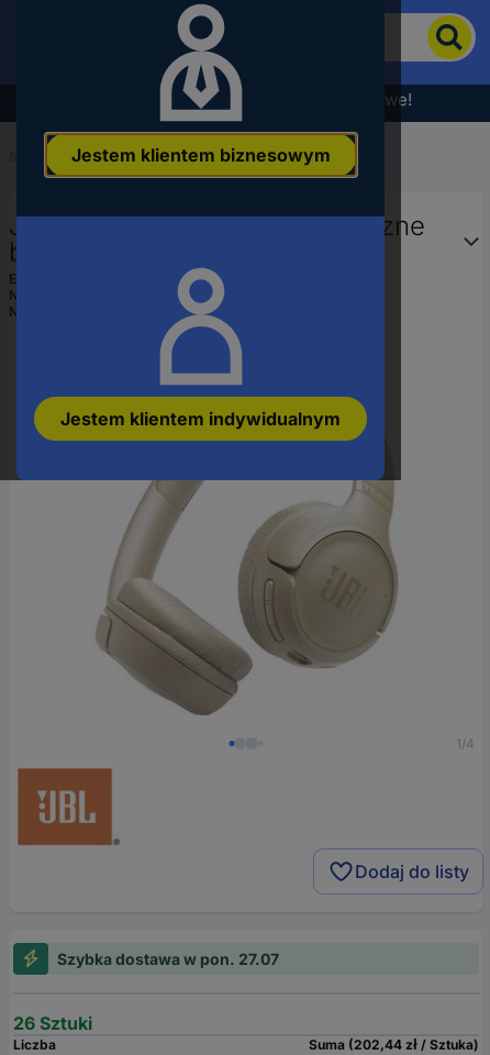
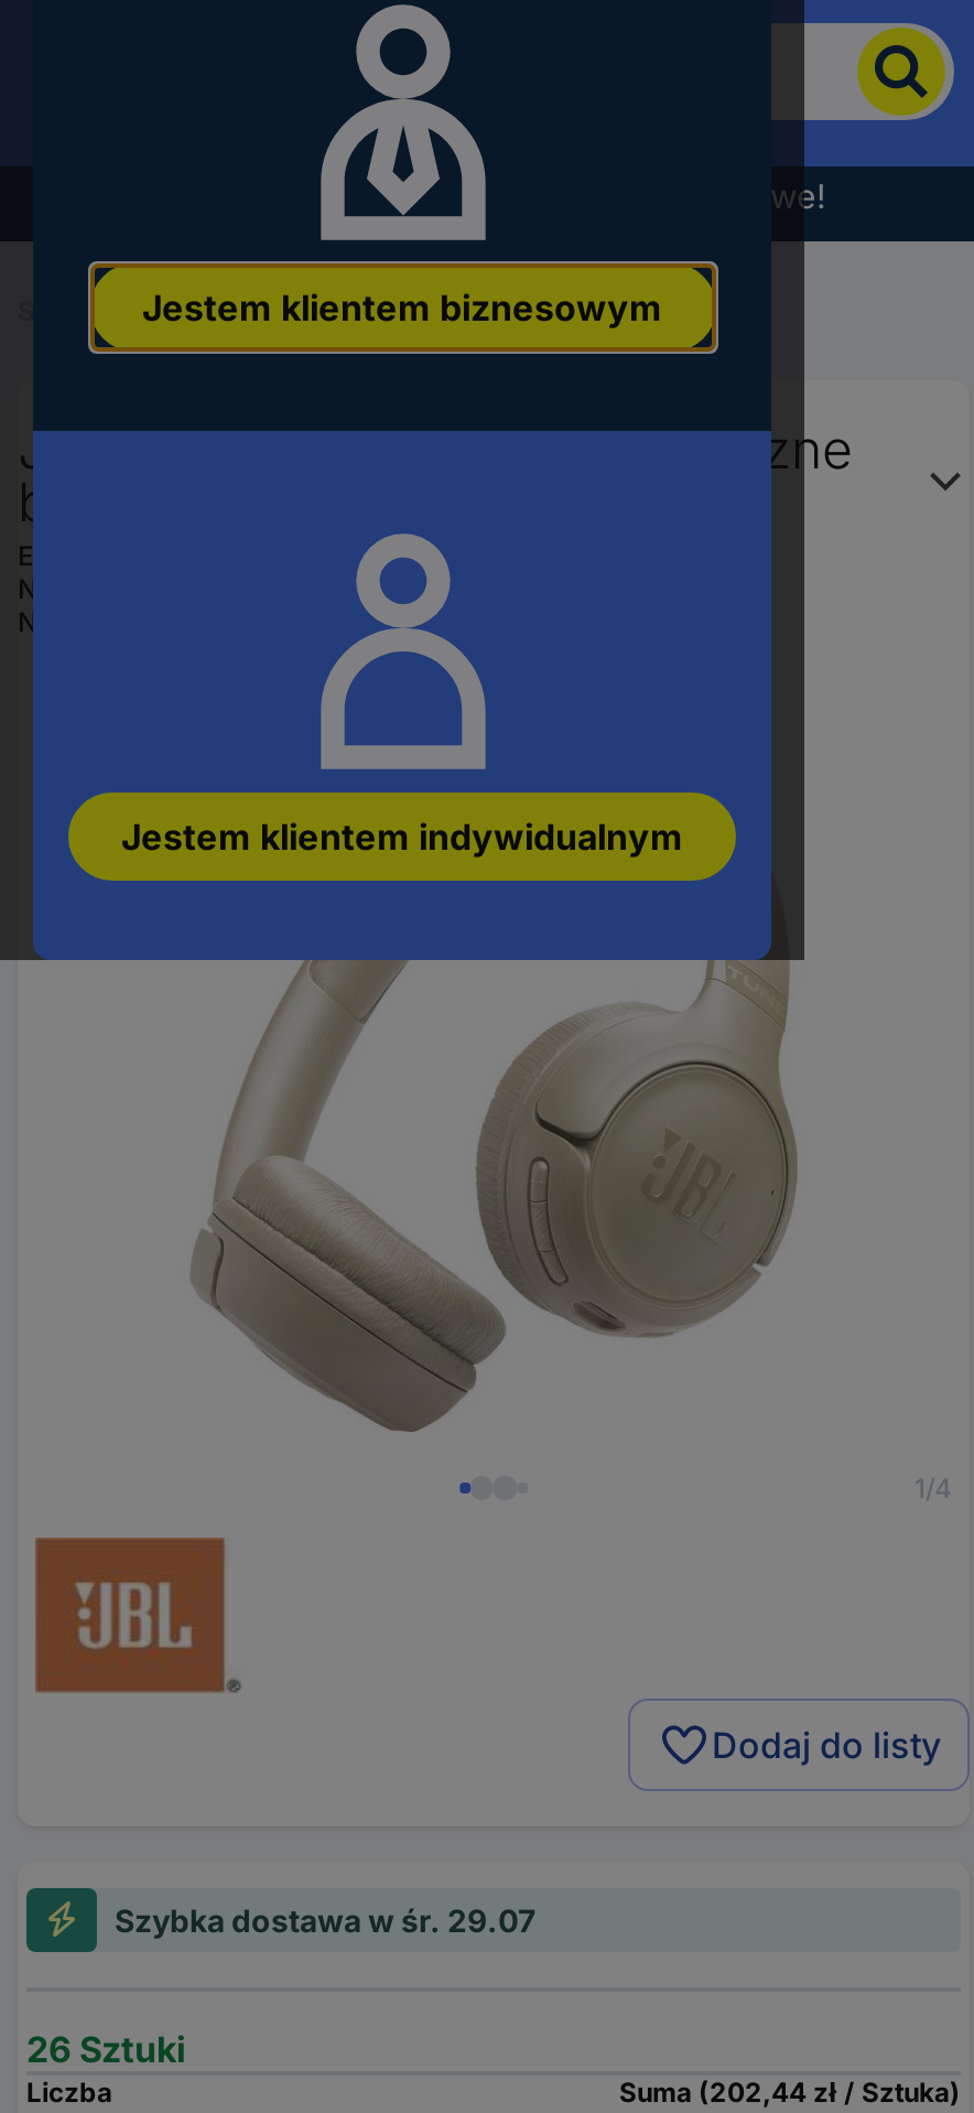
- Szybka dostawa w pon. 27.07
+ Szybka dostawa w śr. 29.07
